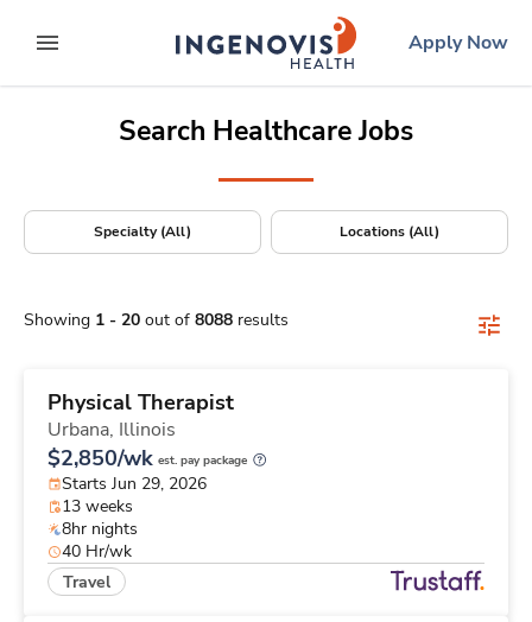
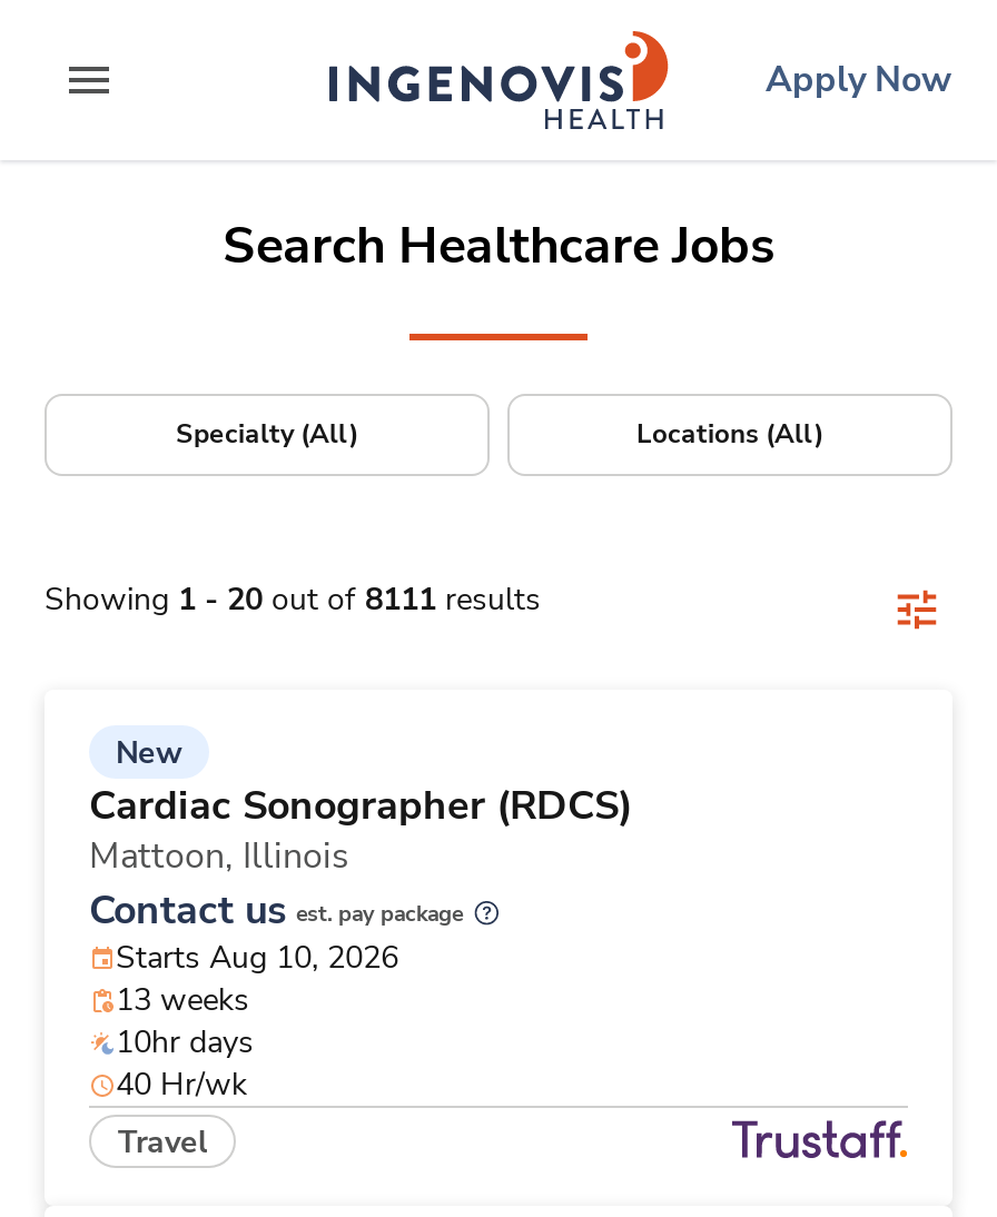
- Showing 1 - 20 out of 8088 results
+ Showing 1 - 20 out of 8111 results

- Physical Therapist
- Urbana, Illinois
- $2,850/wk est. pay package
- Starts Jun 29, 2026
+ New
+ Cardiac Sonographer (RDCS)
+ Mattoon, Illinois
+ Contact us est. pay package
+ Starts Aug 10, 2026

- 8hr nights
+ 10hr days
